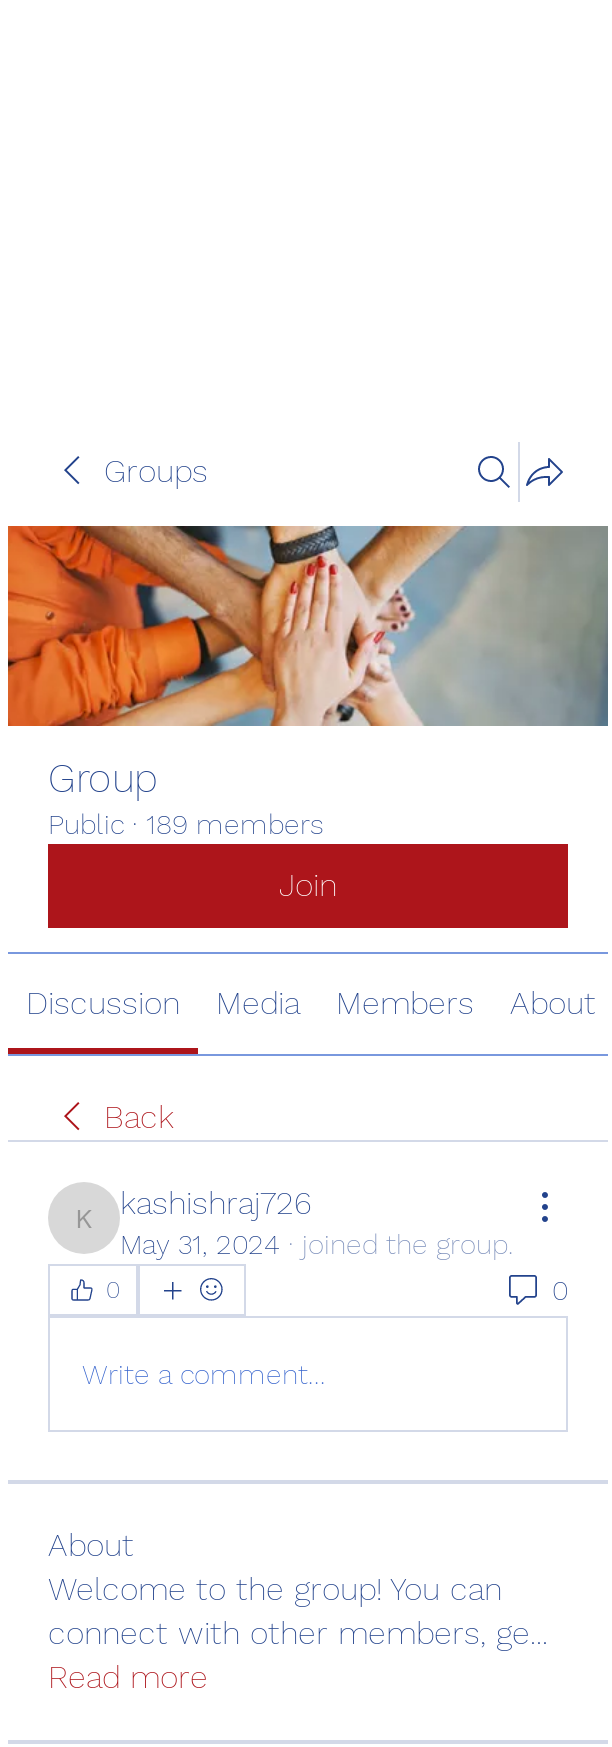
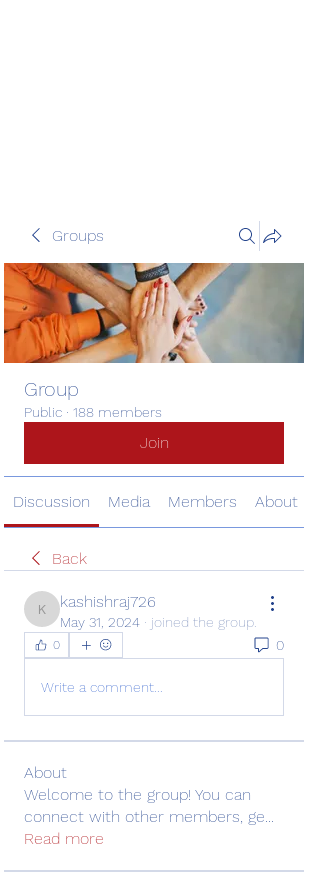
- Public · 189 members
+ Public · 188 members
